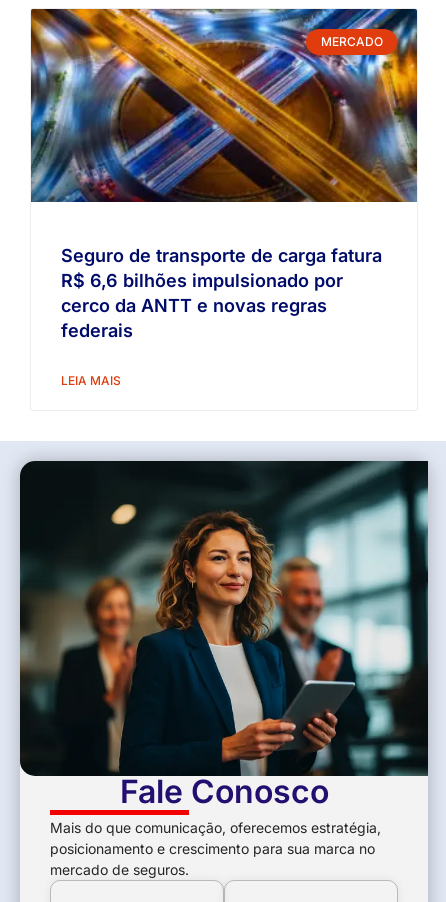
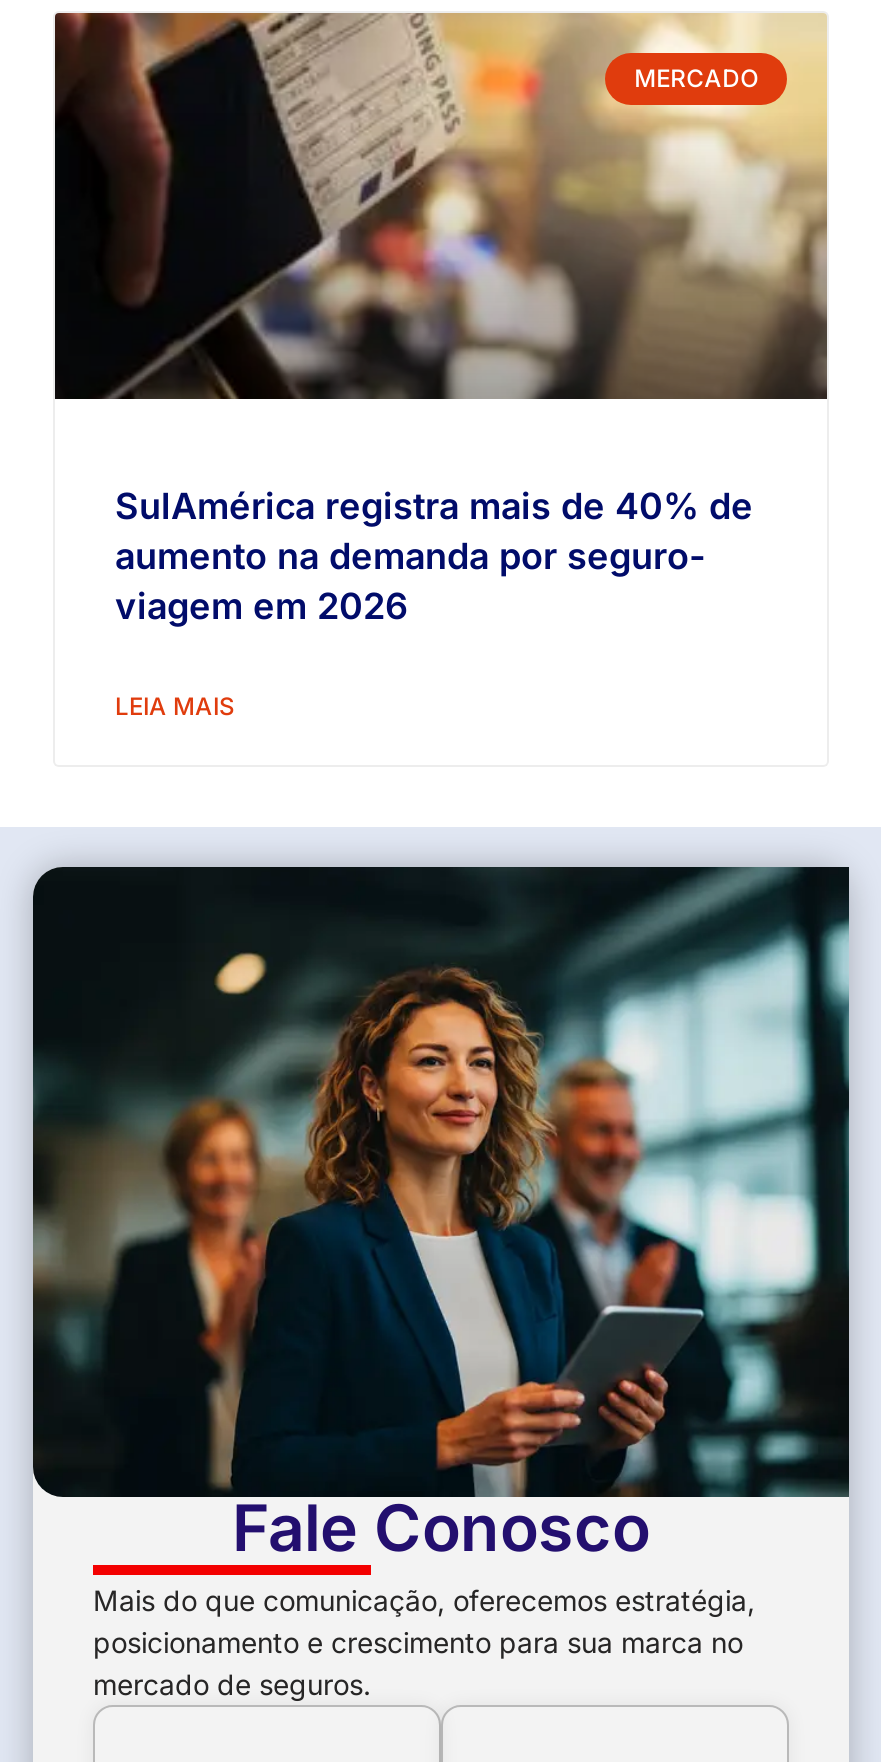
- [image]
+ [image]

- Seguro de transporte de carga fatura
- R$ 6,6 bilhões impulsionado por
- cerco da ANTT e novas regras
- federais
+ SulAmérica registra mais de 40% de
+ aumento na demanda por seguro-
+ viagem em 2026
